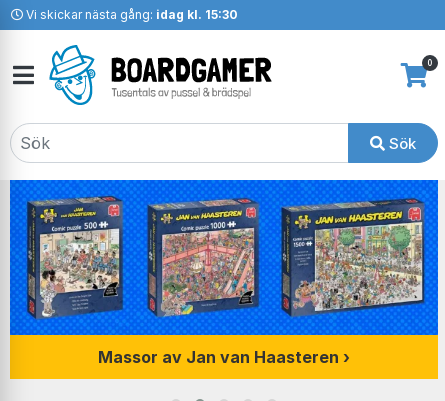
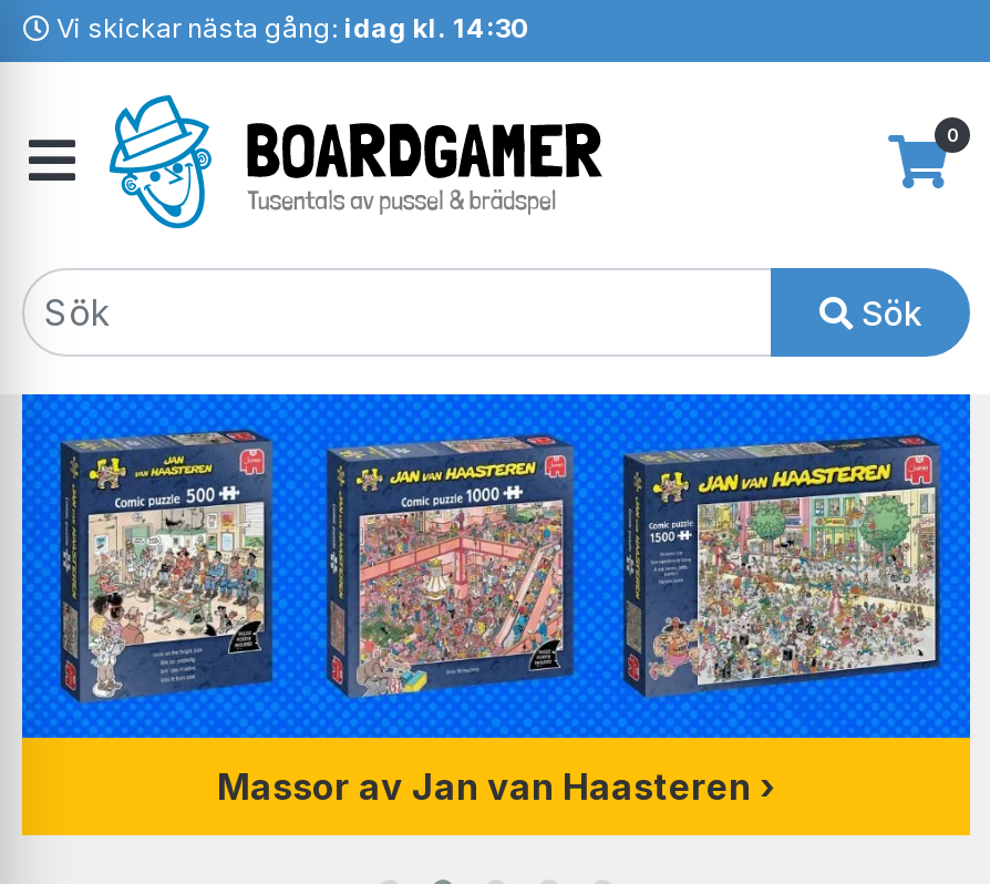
- Vi skickar nästa gång: idag kl. 15:30
+ Vi skickar nästa gång: idag kl. 14:30
